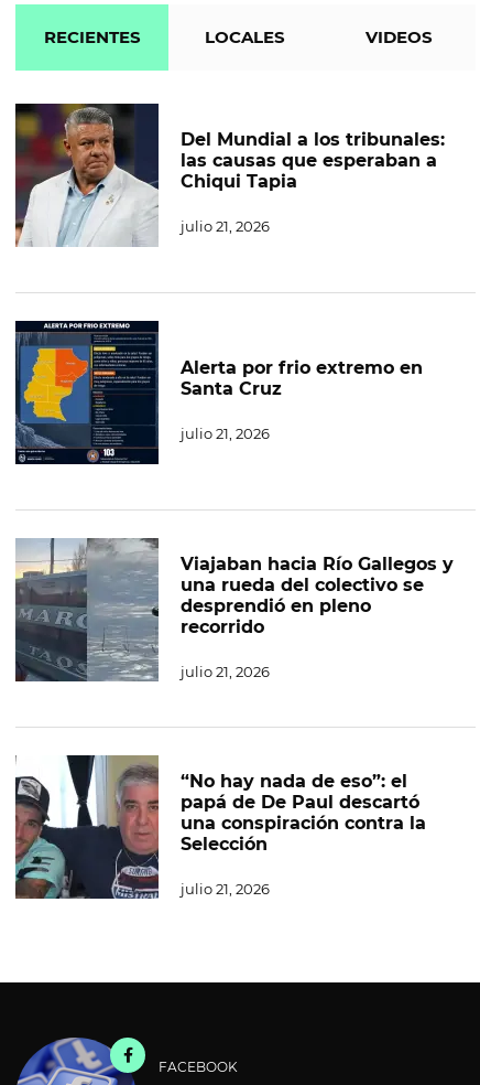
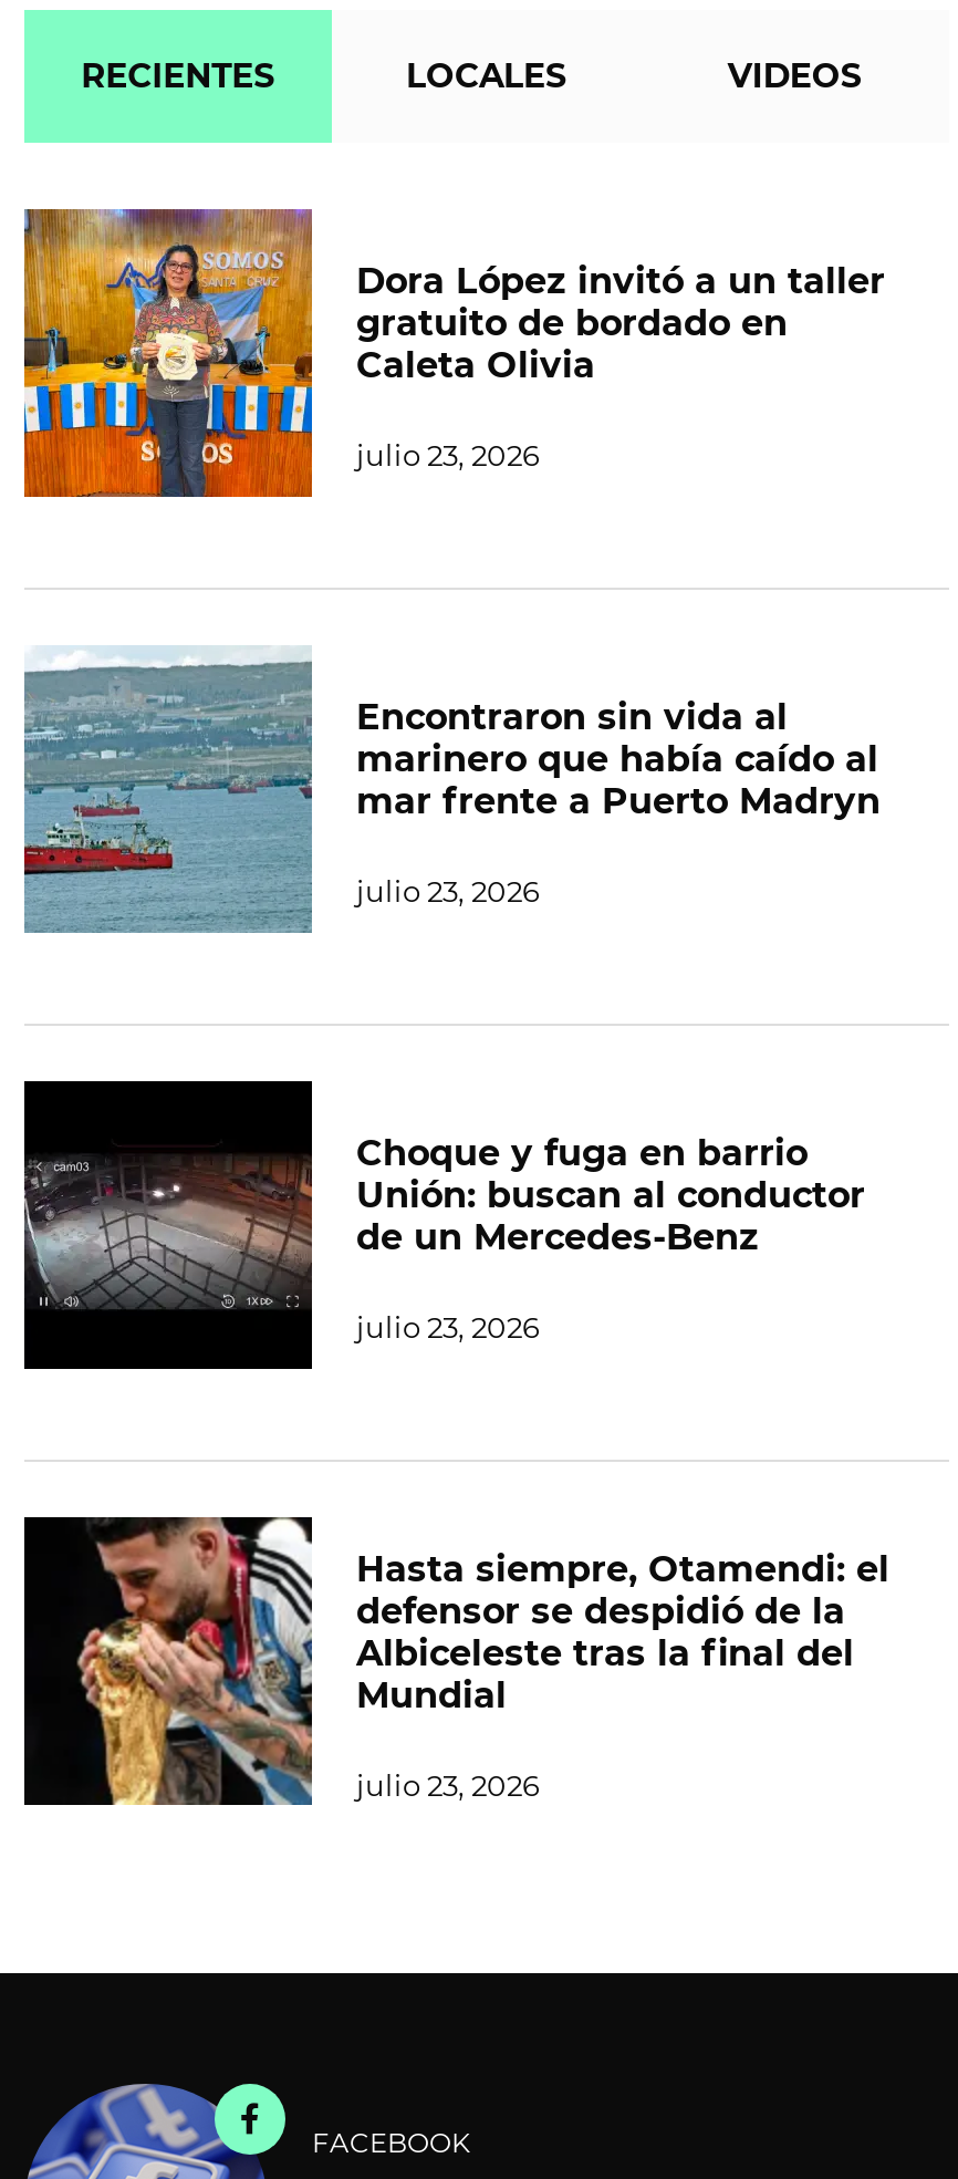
- [image]
- Del Mundial a los tribunales:
- las causas que esperaban a
- Chiqui Tapia
+ [image]
+ Dora López invitó a un taller
+ gratuito de bordado en
+ Caleta Olivia

- julio 21, 2026
+ julio 23, 2026

- [image]
- Alerta por frio extremo en
- Santa Cruz
+ [image]
+ Encontraron sin vida al
+ marinero que había caído al
+ mar frente a Puerto Madryn

- julio 21, 2026
+ julio 23, 2026

- [image]
- Viajaban hacia Río Gallegos y
- una rueda del colectivo se
- desprendió en pleno
- recorrido
+ [image]
+ Choque y fuga en barrio
+ Unión: buscan al conductor
+ de un Mercedes-Benz

- julio 21, 2026
+ julio 23, 2026

- [image]
- “No hay nada de eso”: el
- papá de De Paul descartó
- una conspiración contra la
- Selección
+ [image]
+ Hasta siempre, Otamendi: el
+ defensor se despidió de la
+ Albiceleste tras la final del
+ Mundial

- julio 21, 2026
+ julio 23, 2026
